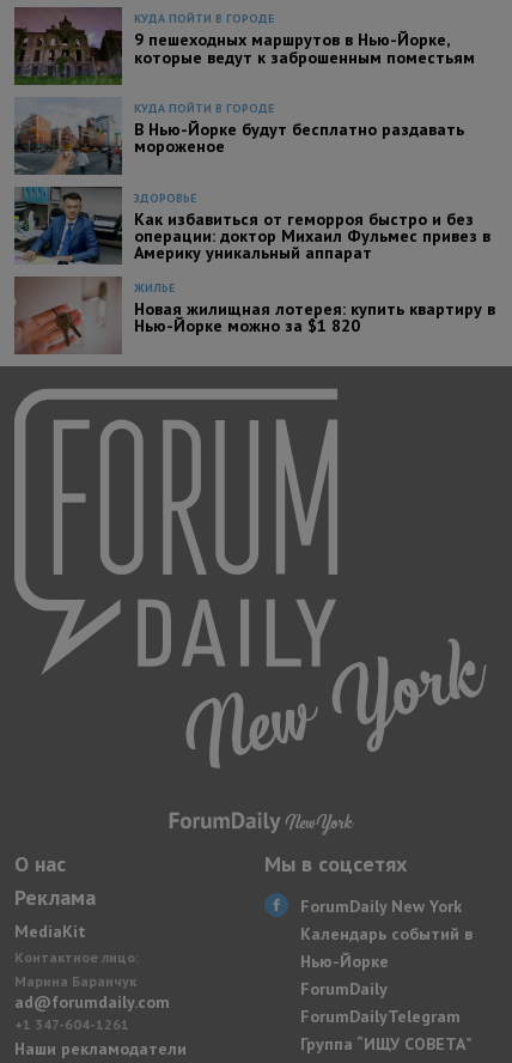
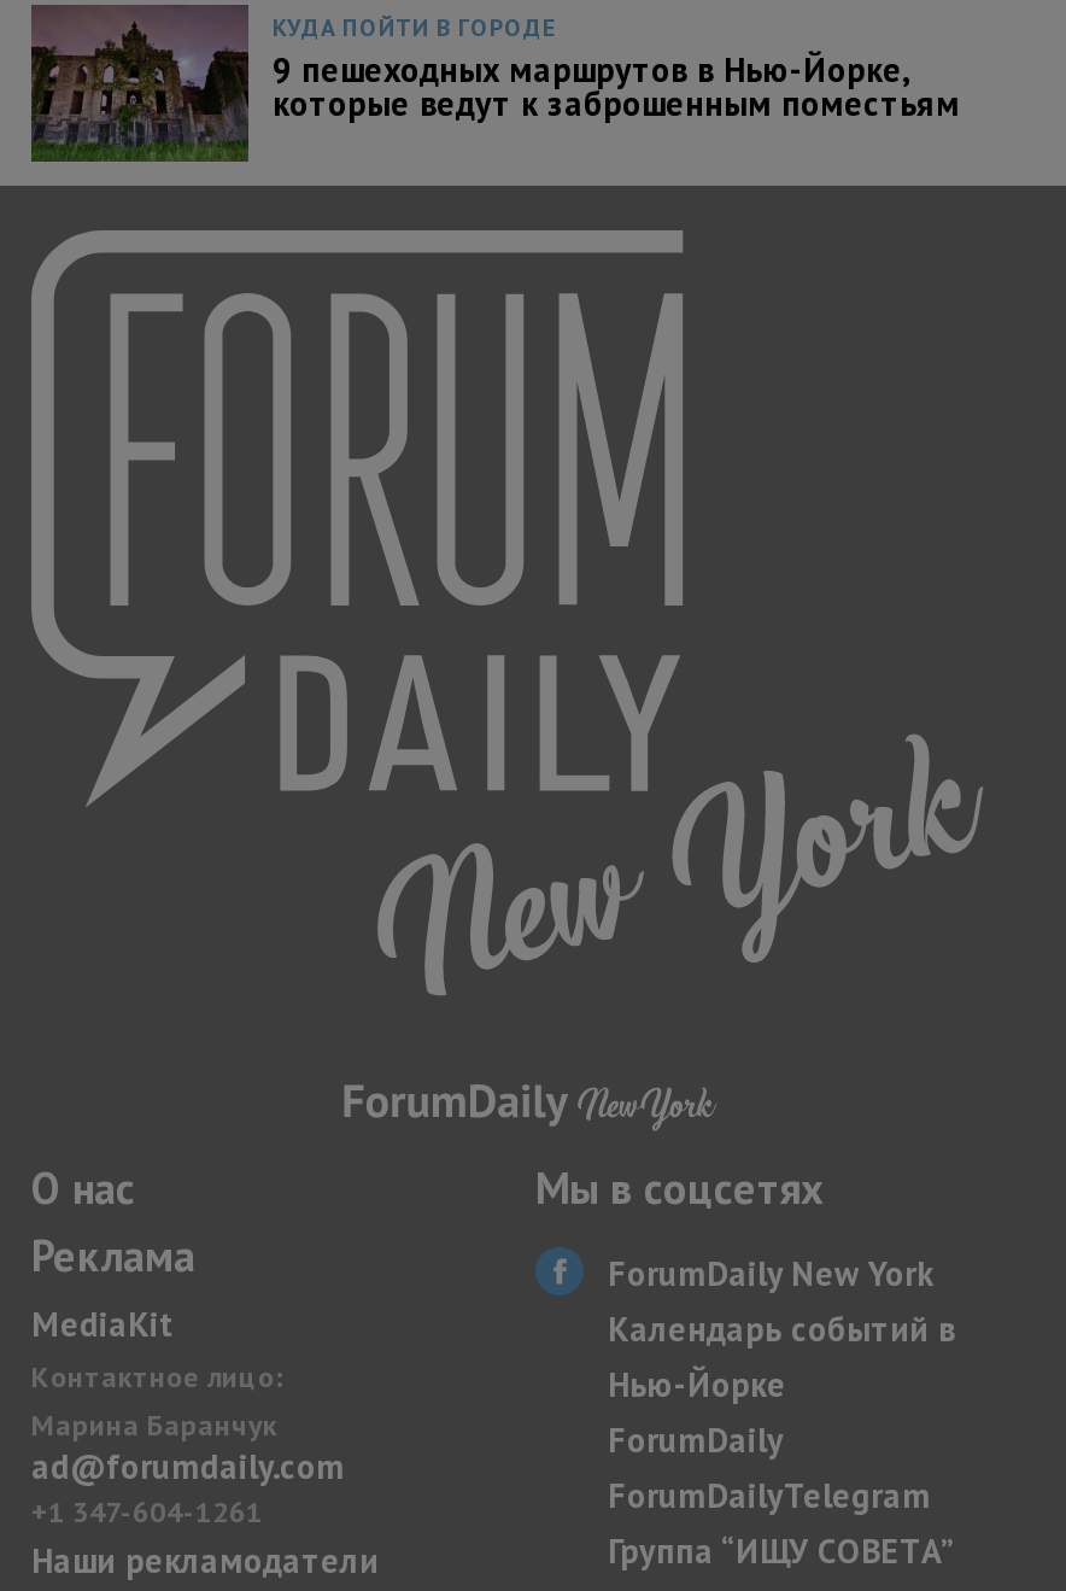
- [image]
- КУДА ПОЙТИ В ГОРОДЕ
- В Нью-Йорке будут бесплатно раздавать
- мороженое

- [image]
- ЗДОРОВЬЕ
- Как избавиться от геморроя быстро и без
- операции: доктор Михаил Фульмес привез в
- Америку уникальный аппарат

- [image]
- ЖИЛЬЕ
- Новая жилищная лотерея: купить квартиру в
- Нью-Йорке можно за $1 820
